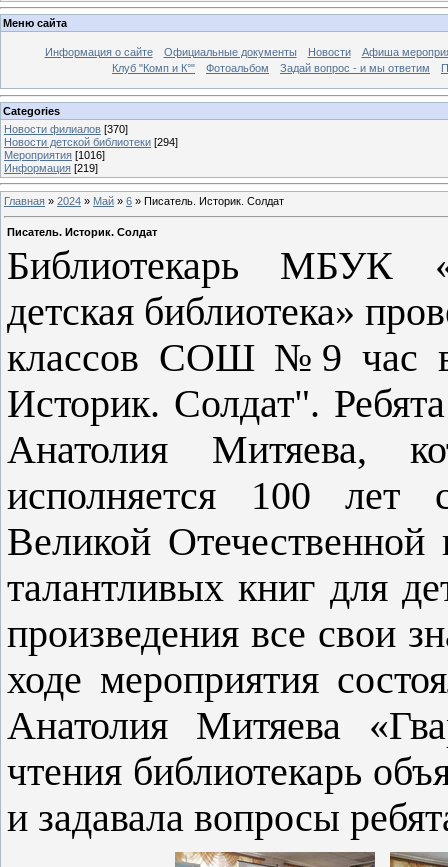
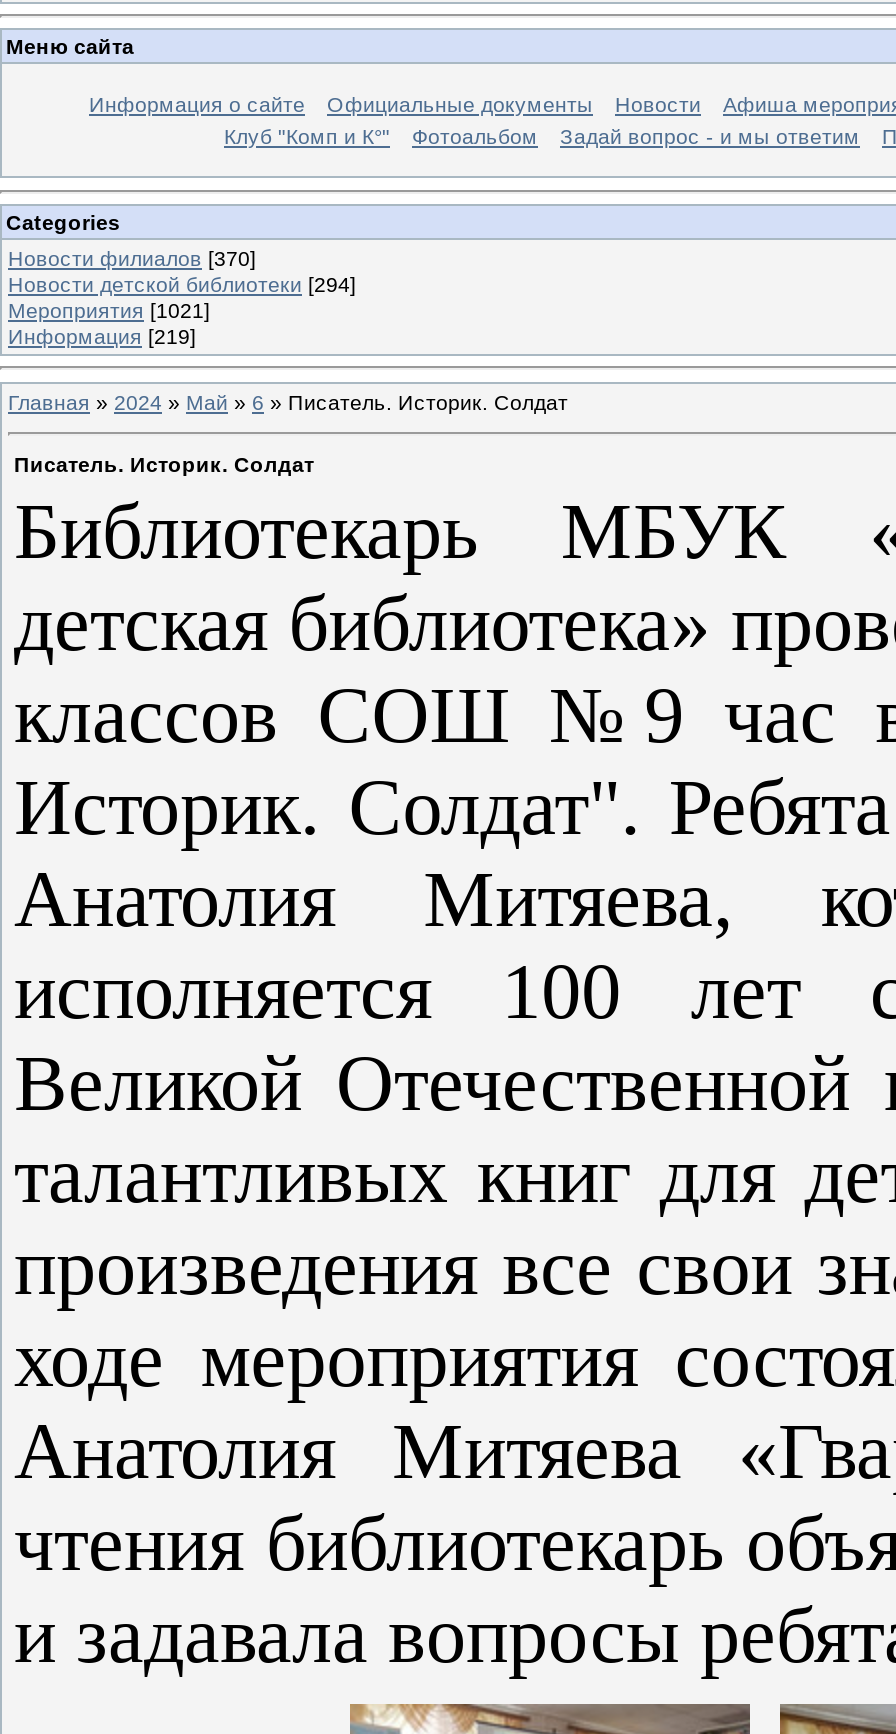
- Мероприятия [1016]
+ Мероприятия [1021]
